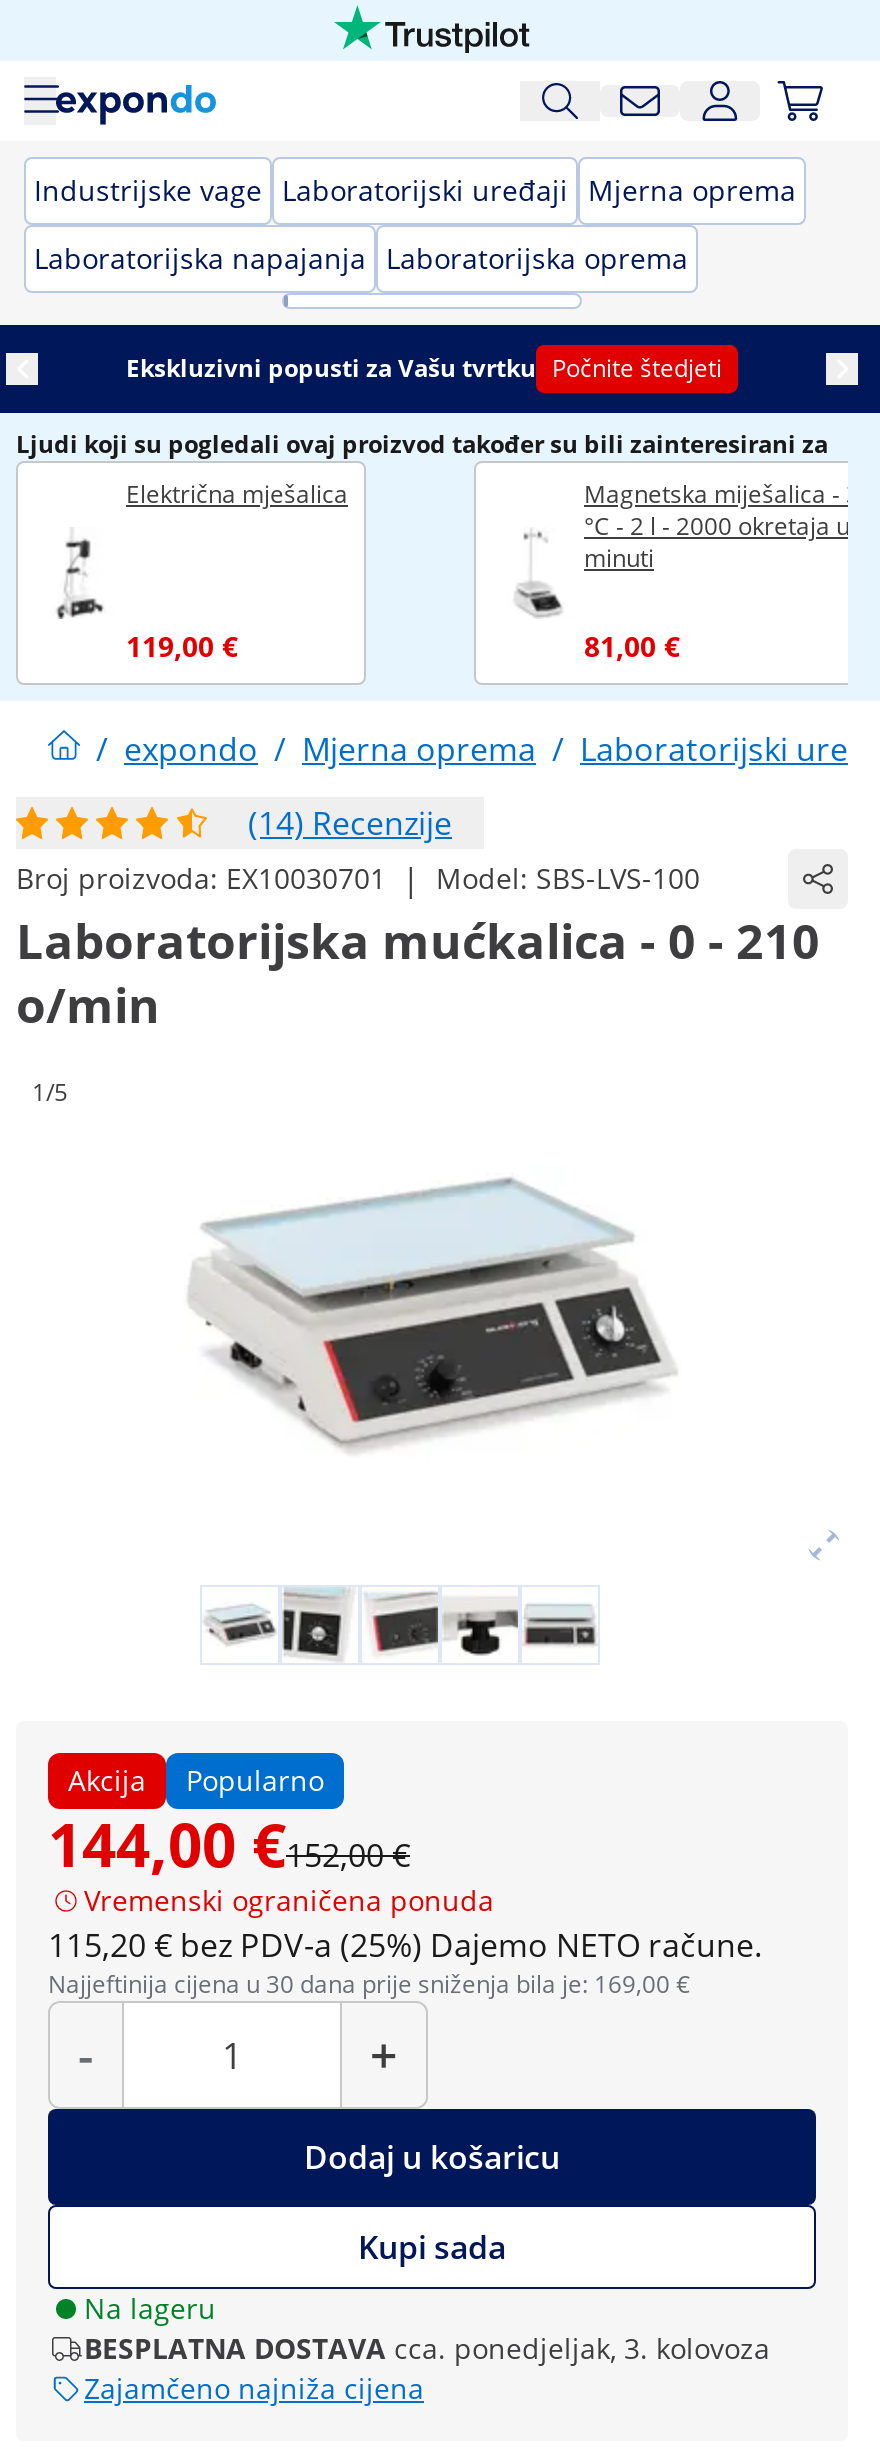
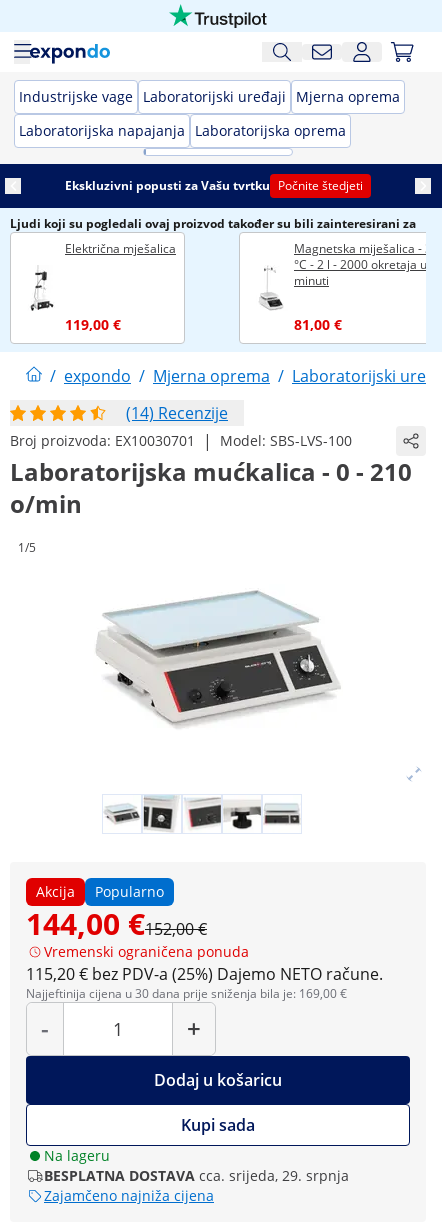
- BESPLATNA DOSTAVA cca. ponedjeljak, 3. kolovoza
+ BESPLATNA DOSTAVA cca. srijeda, 29. srpnja
